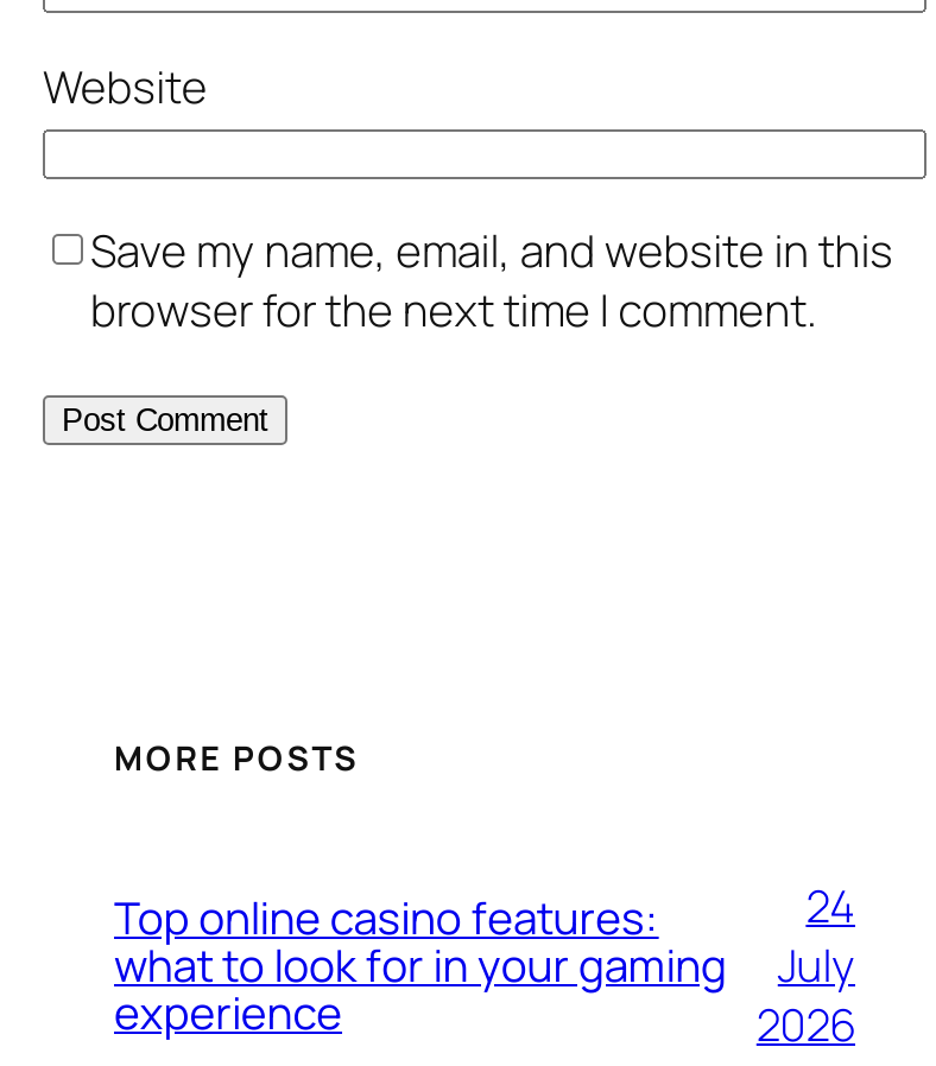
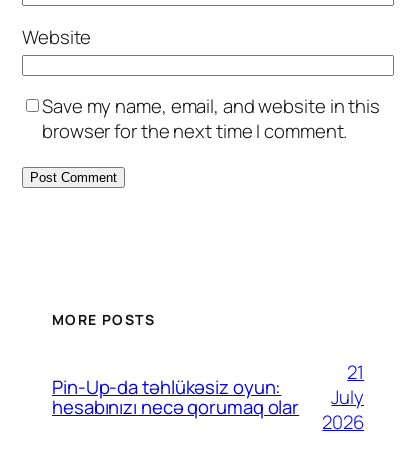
- Top online casino features:
- what to look for in your gaming
- experience
+ Pin-Up-da təhlükəsiz oyun:
+ hesabınızı necə qorumaq olar

- 24
+ 21
